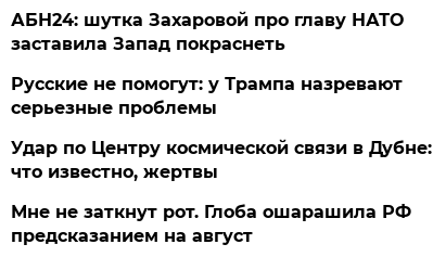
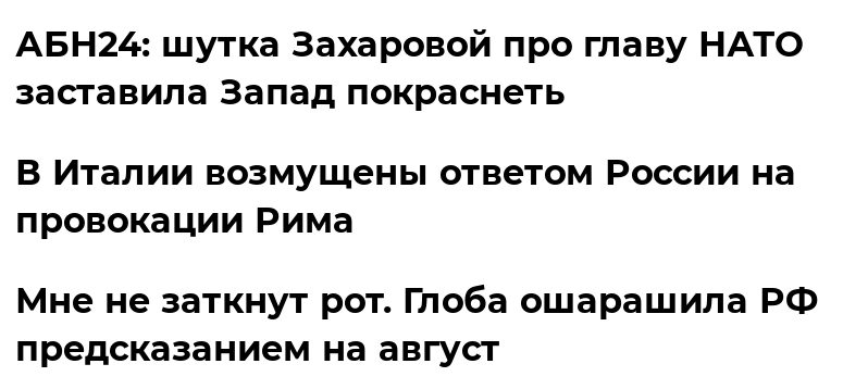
- Русские не помогут: у Трампа назревают
- серьезные проблемы
- Удар по Центру космической связи в Дубне:
- что известно, жертвы
+ В Италии возмущены ответом России на
+ провокации Рима
